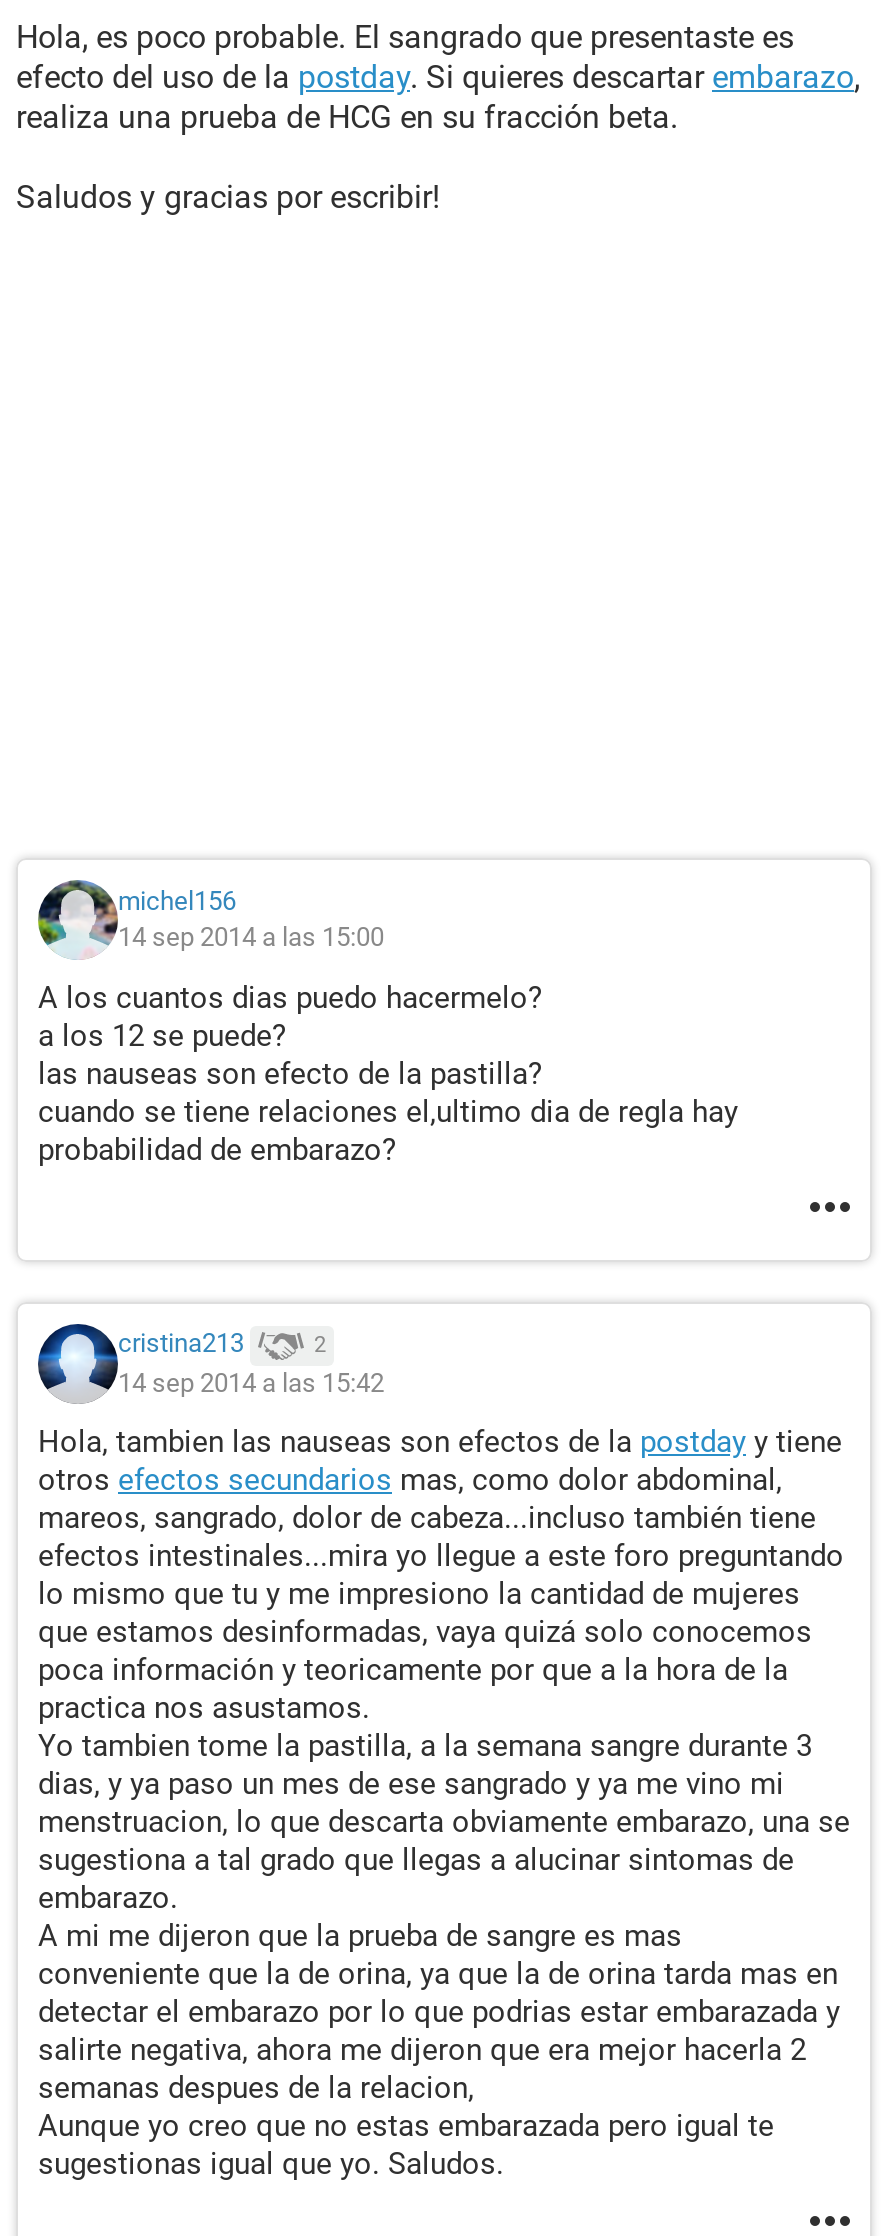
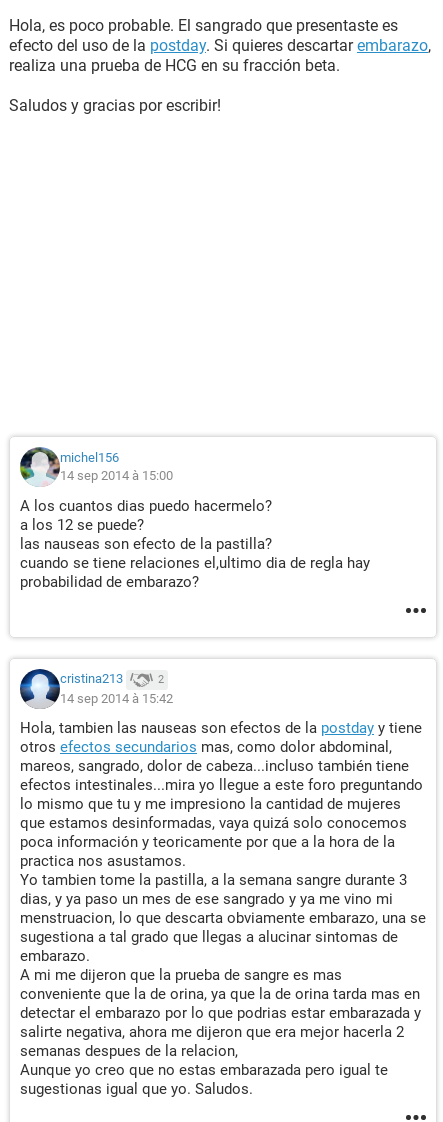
- 14 sep 2014 a las 15:00
+ 14 sep 2014 à 15:00

- 14 sep 2014 a las 15:42
+ 14 sep 2014 à 15:42
